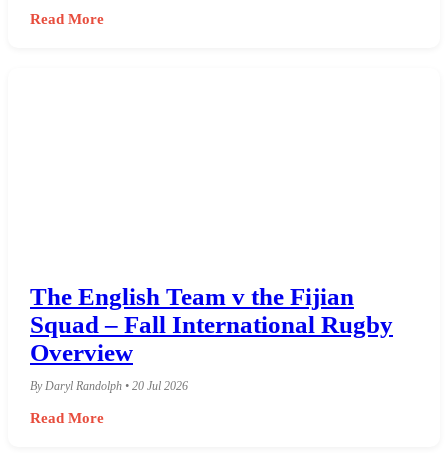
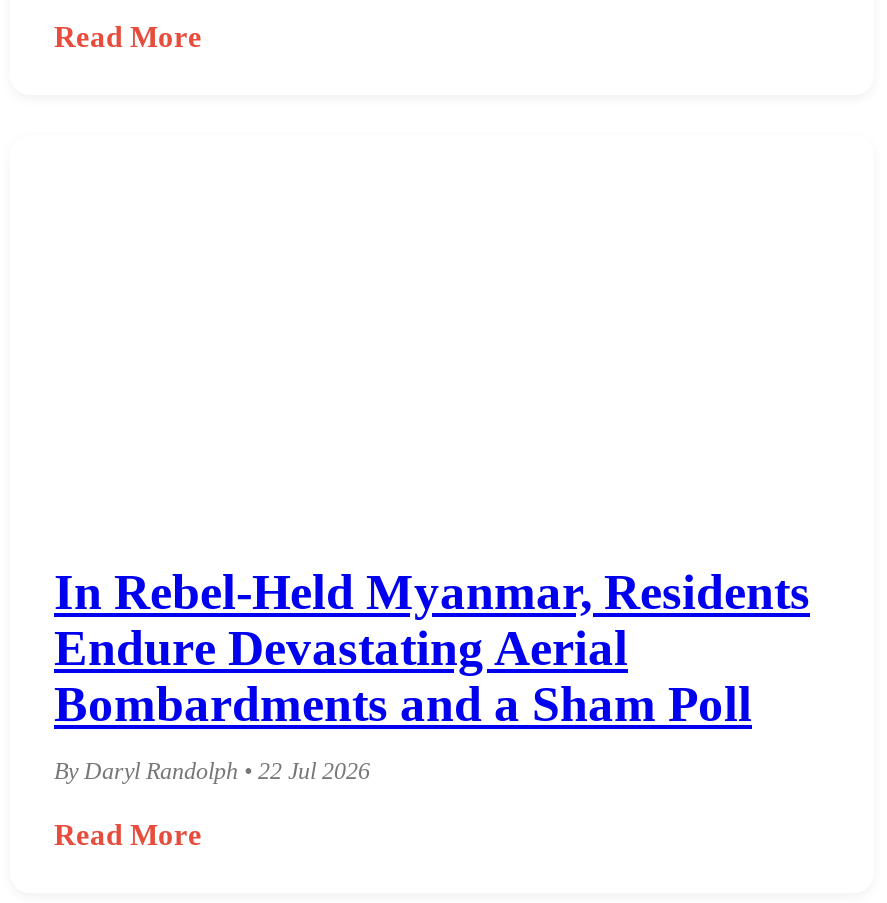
- The English Team v the Fijian
- Squad – Fall International Rugby
- Overview
+ In Rebel-Held Myanmar, Residents
+ Endure Devastating Aerial
+ Bombardments and a Sham Poll

- By Daryl Randolph • 20 Jul 2026
+ By Daryl Randolph • 22 Jul 2026
